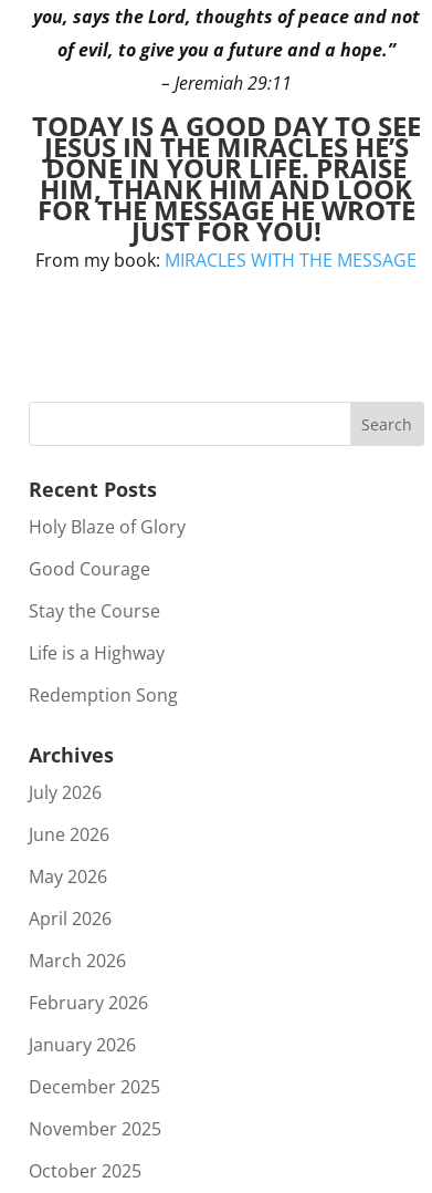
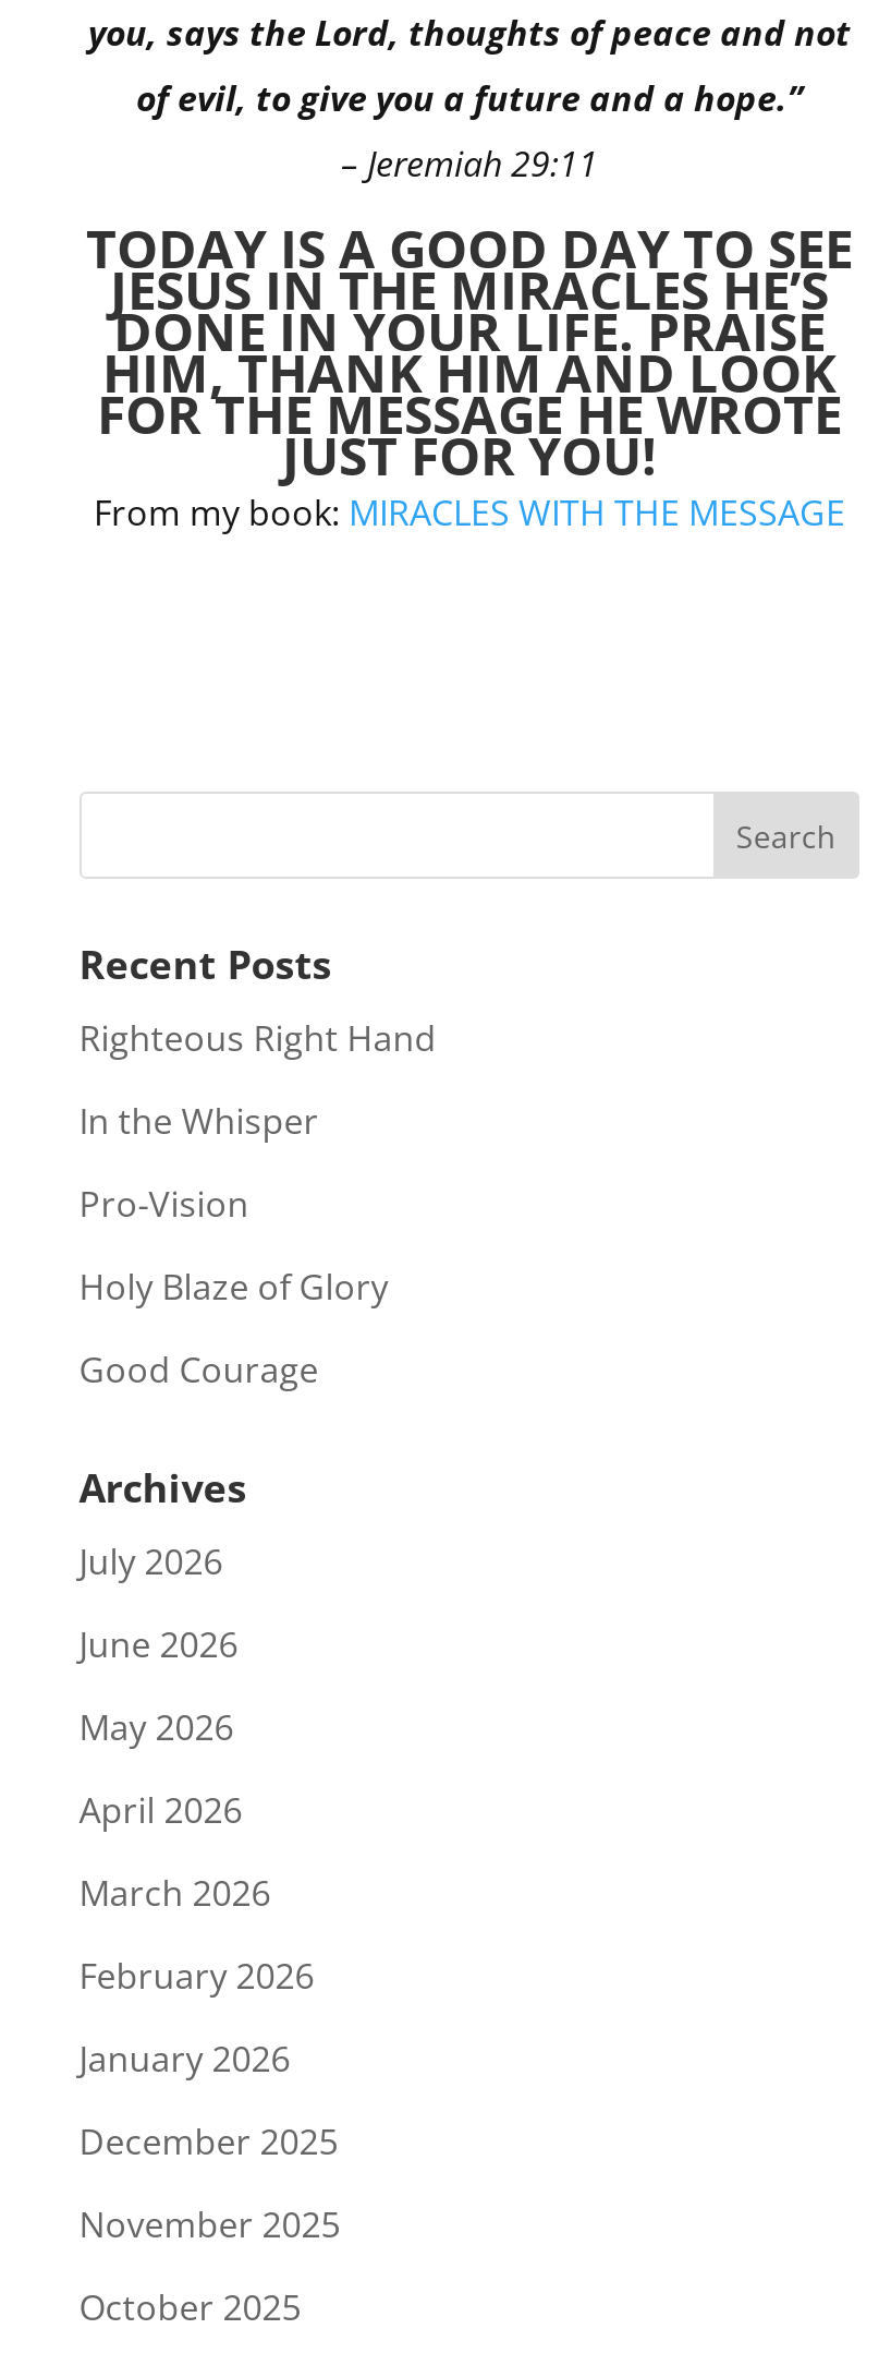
+ Righteous Right Hand
+ In the Whisper
+ Pro-Vision

moved down: Holy Blaze of Glory | Good Courage

- Stay the Course
- Life is a Highway
- Redemption Song
